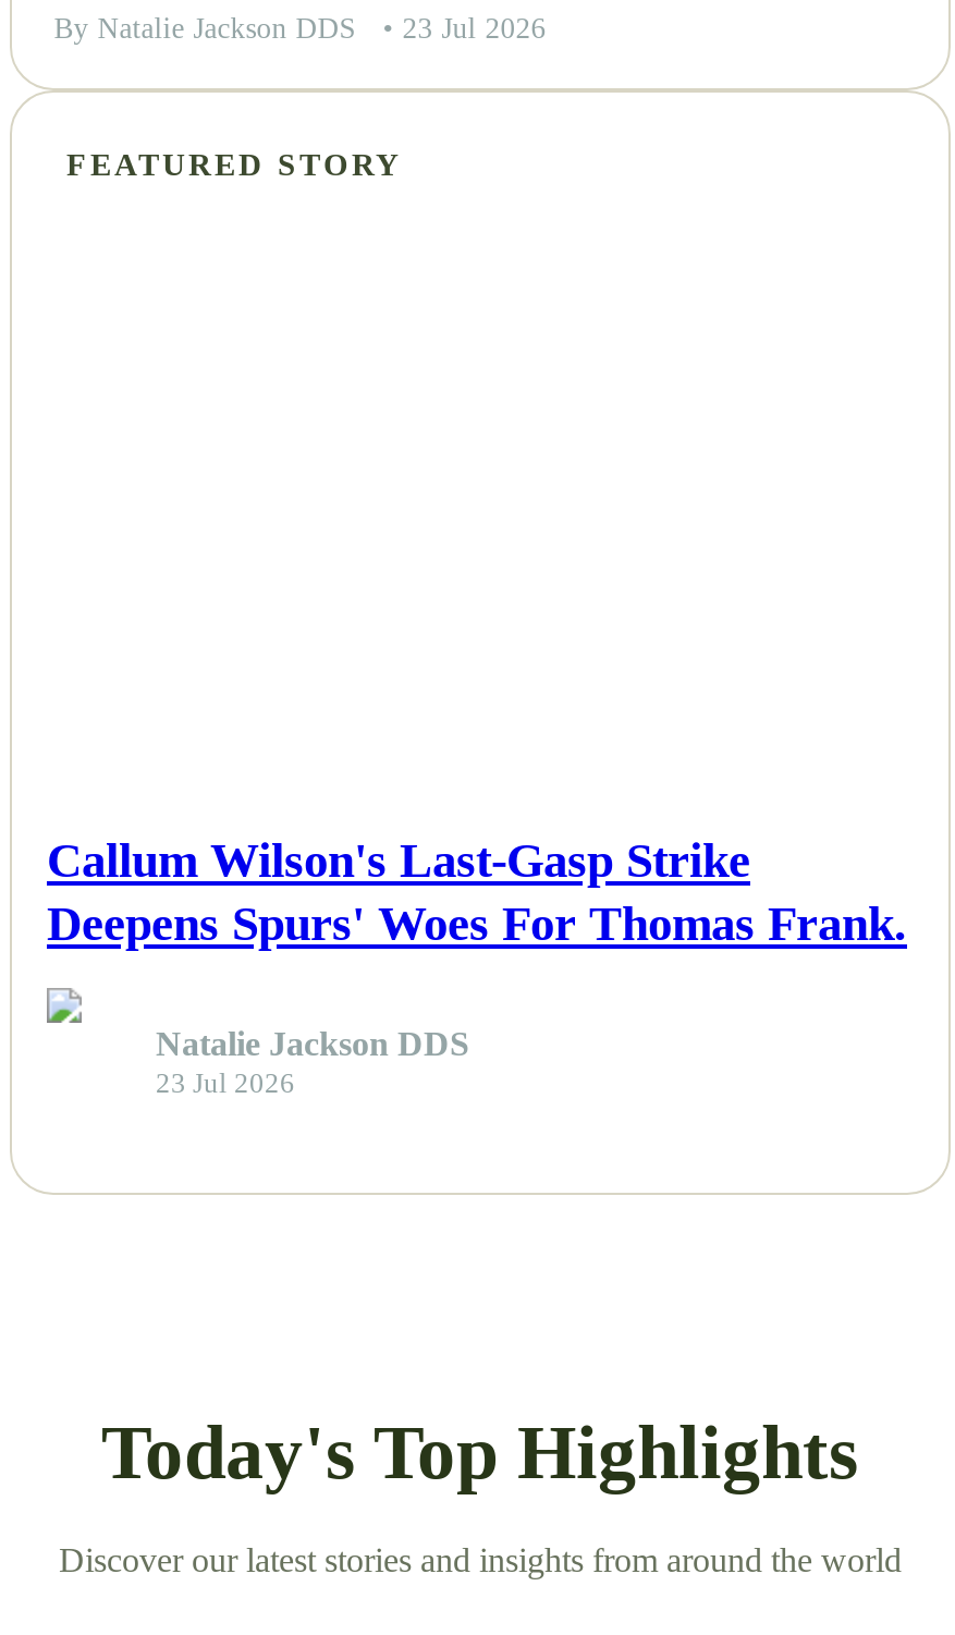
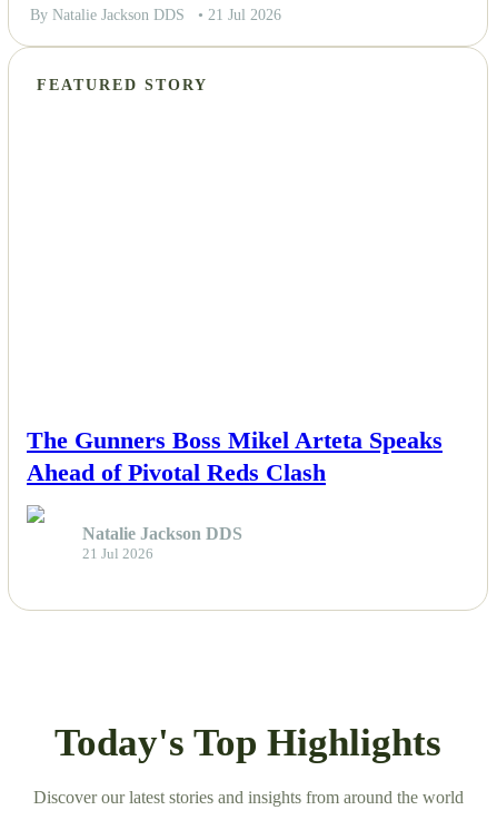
- By Natalie Jackson DDS • 23 Jul 2026
+ By Natalie Jackson DDS • 21 Jul 2026

- Callum Wilson's Last-Gasp Strike
- Deepens Spurs' Woes For Thomas Frank.
+ The Gunners Boss Mikel Arteta Speaks
+ Ahead of Pivotal Reds Clash

- 23 Jul 2026
+ 21 Jul 2026
